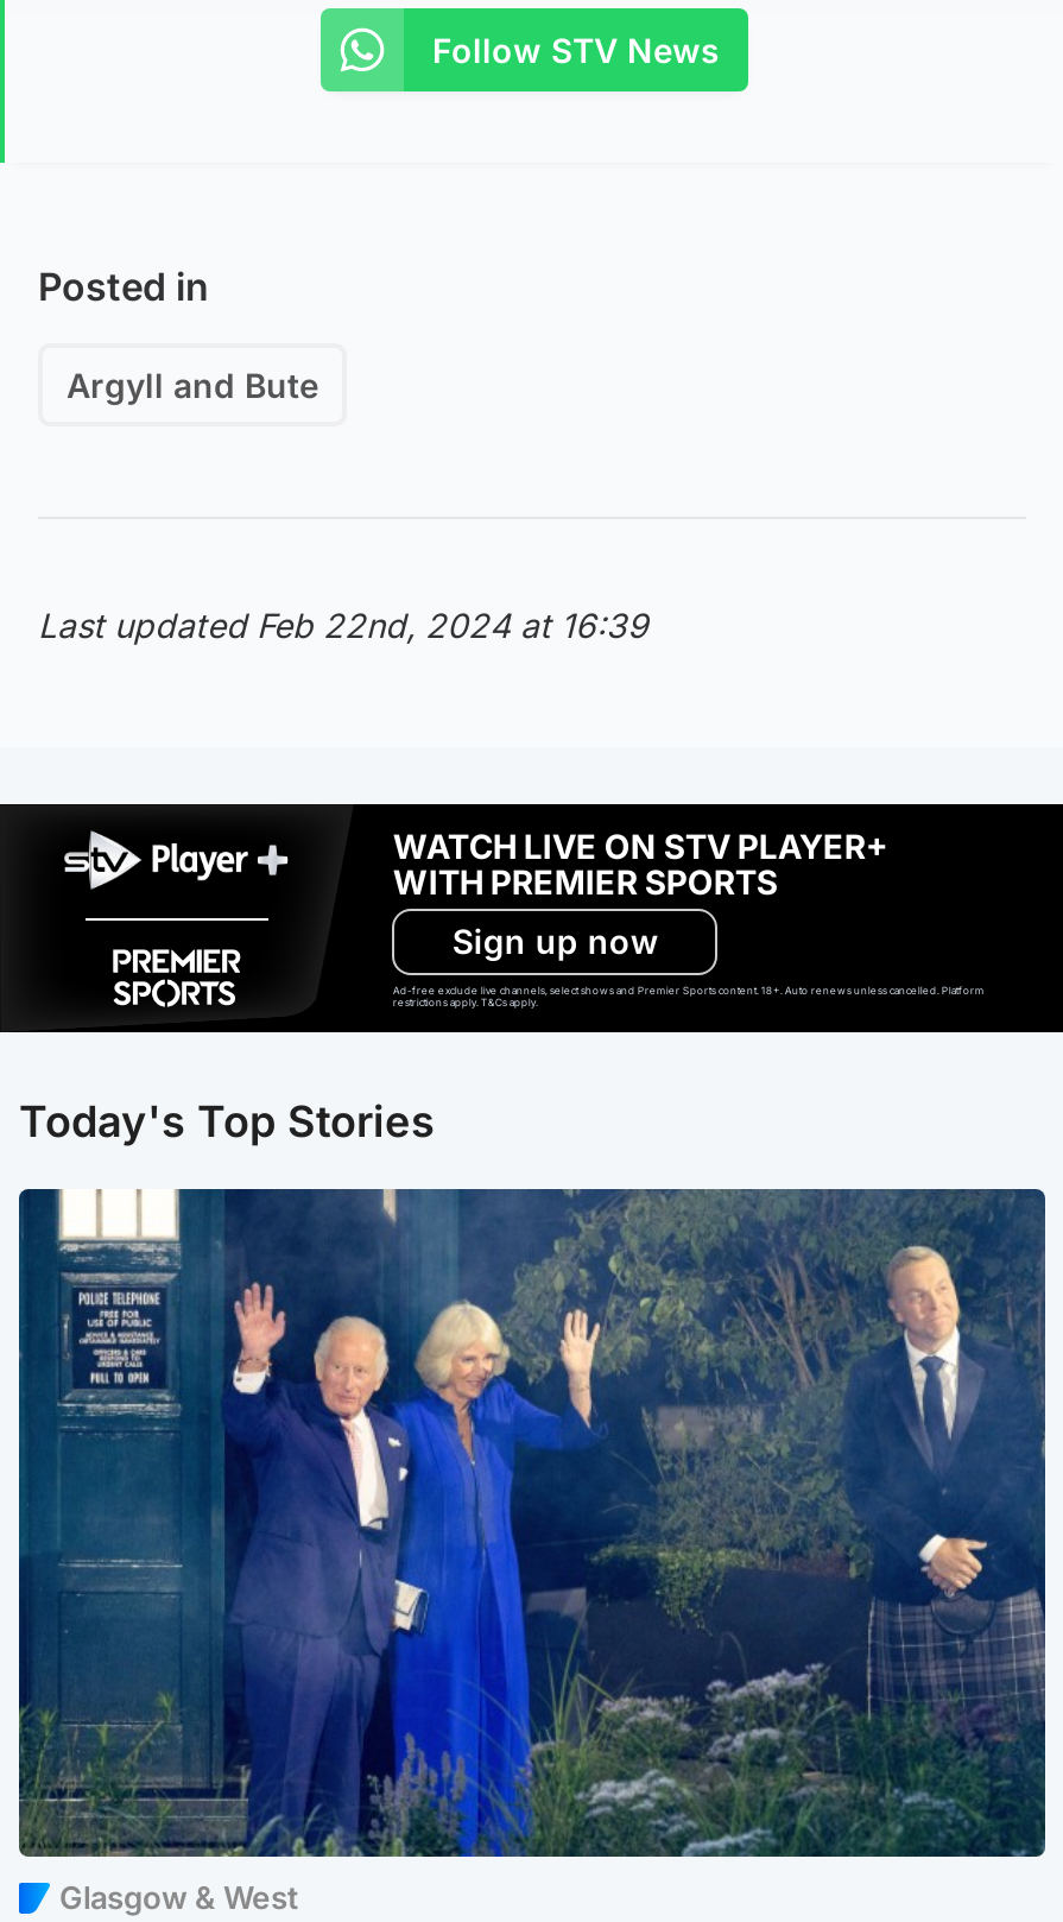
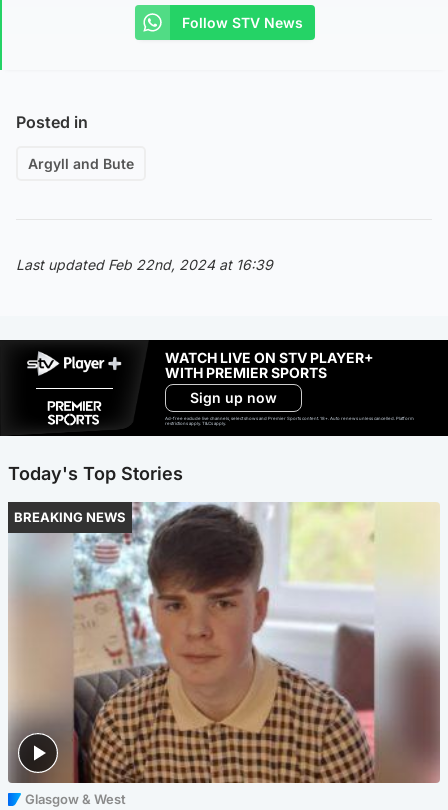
+ BREAKING NEWS

- [image]
+ [image]
